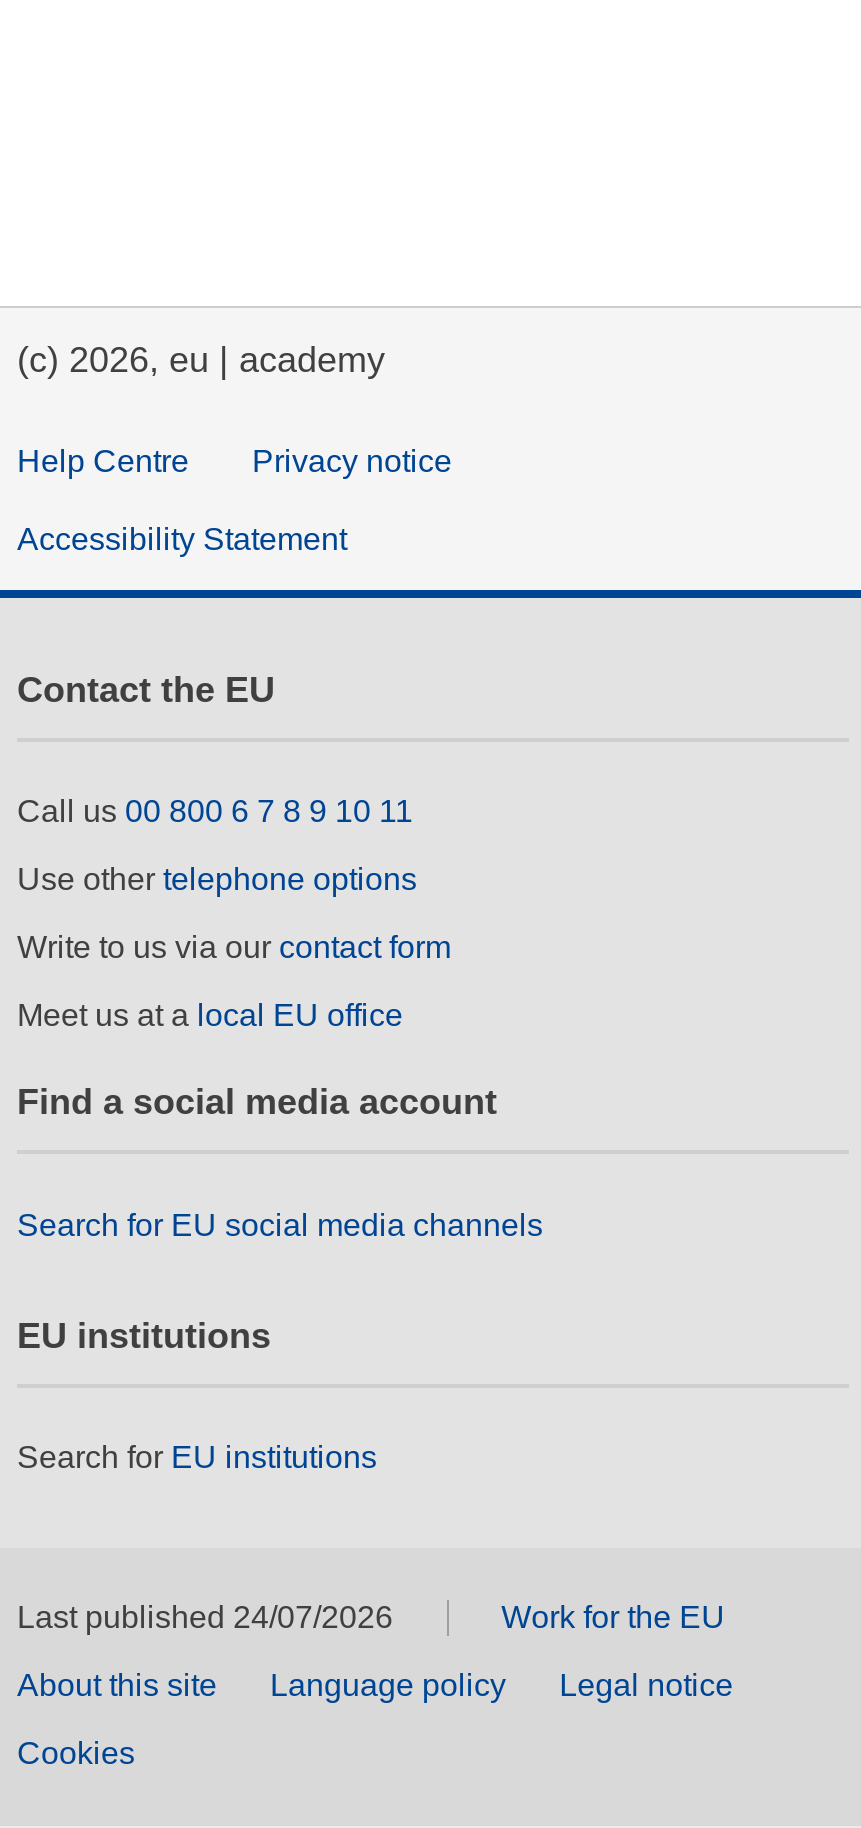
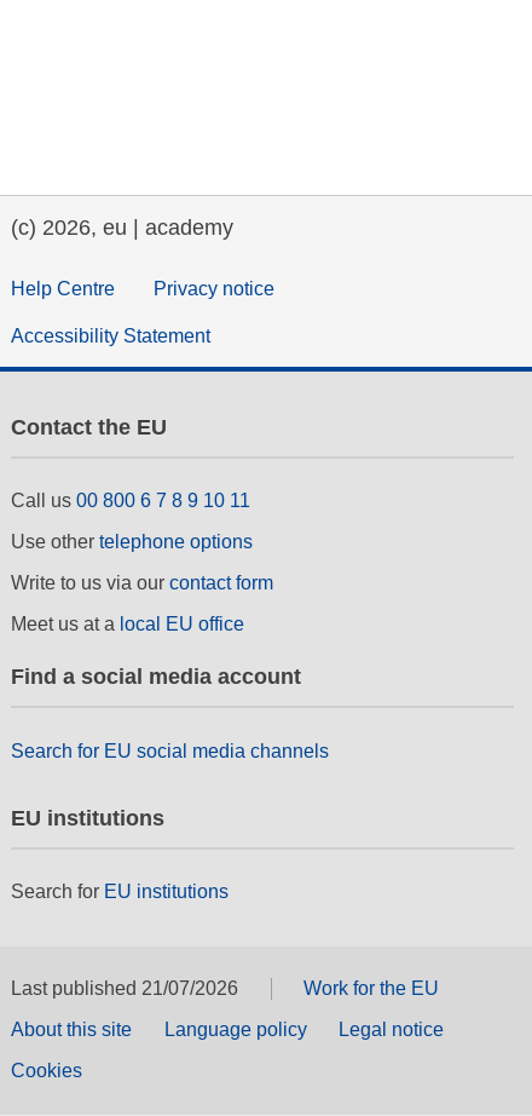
- Last published 24/07/2026
+ Last published 21/07/2026
